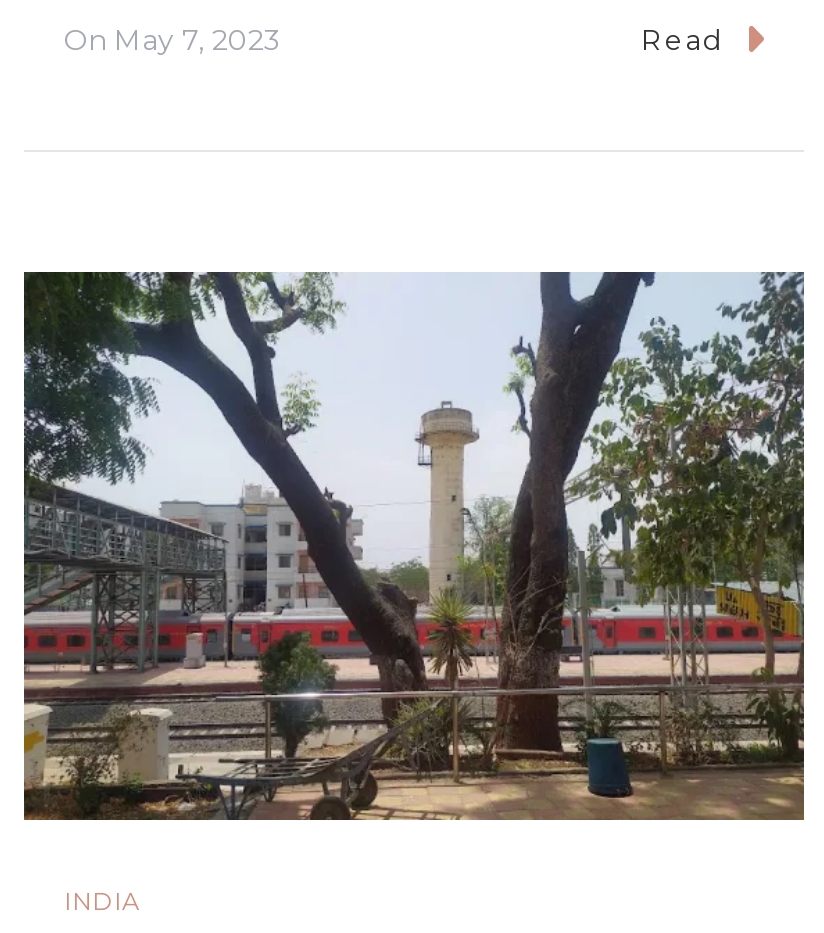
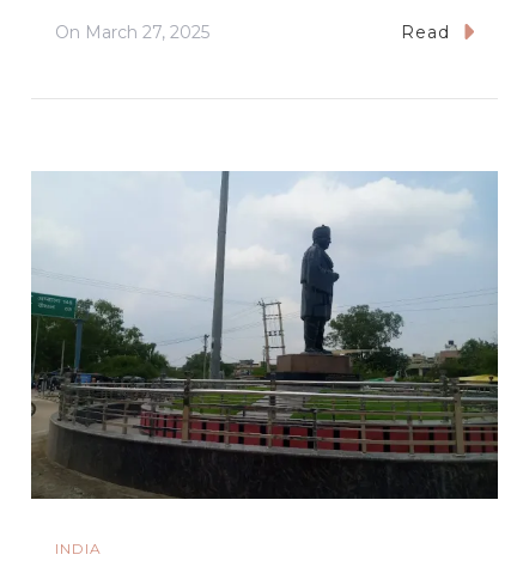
- On May 7, 2023
+ On March 27, 2025

- [image]
+ [image]
